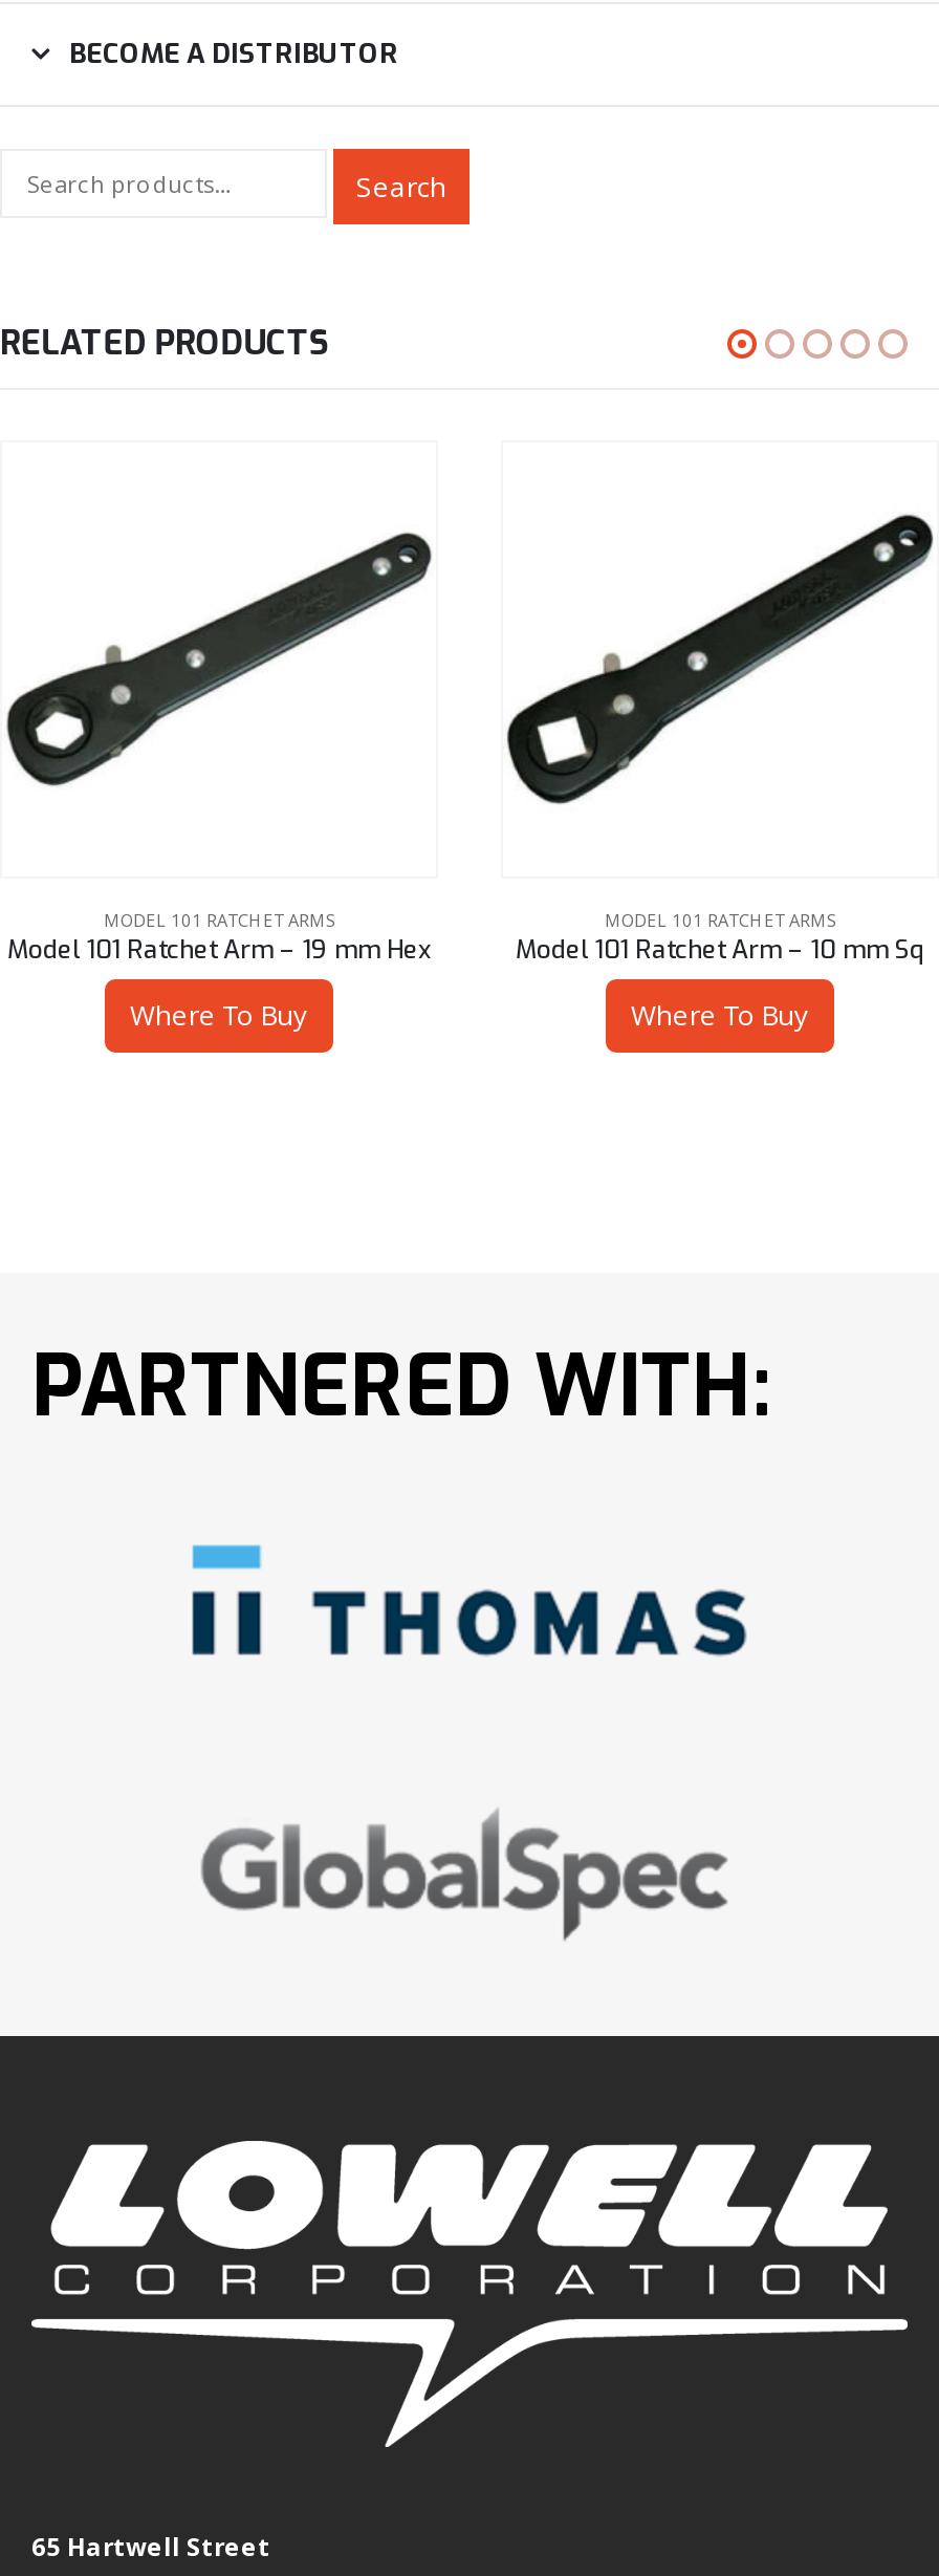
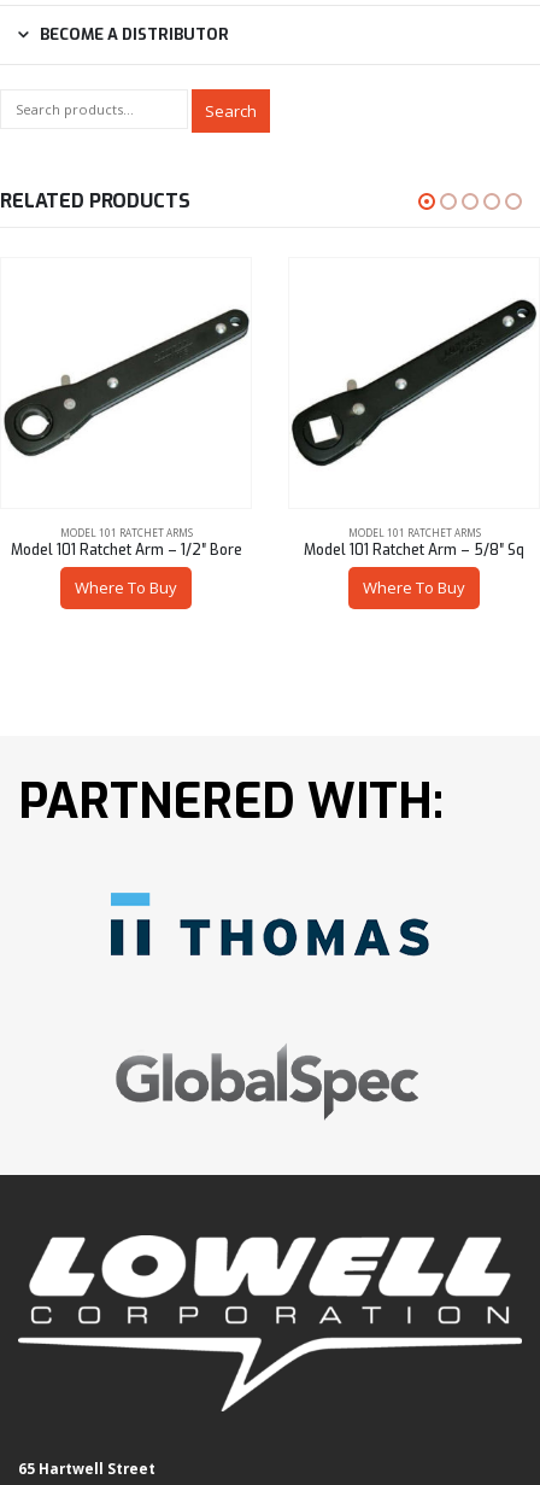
- Model 101 Ratchet Arm – 19 mm Hex
+ Model 101 Ratchet Arm – 1/2″ Bore

- Model 101 Ratchet Arm – 10 mm Sq
+ Model 101 Ratchet Arm – 5/8″ Sq
